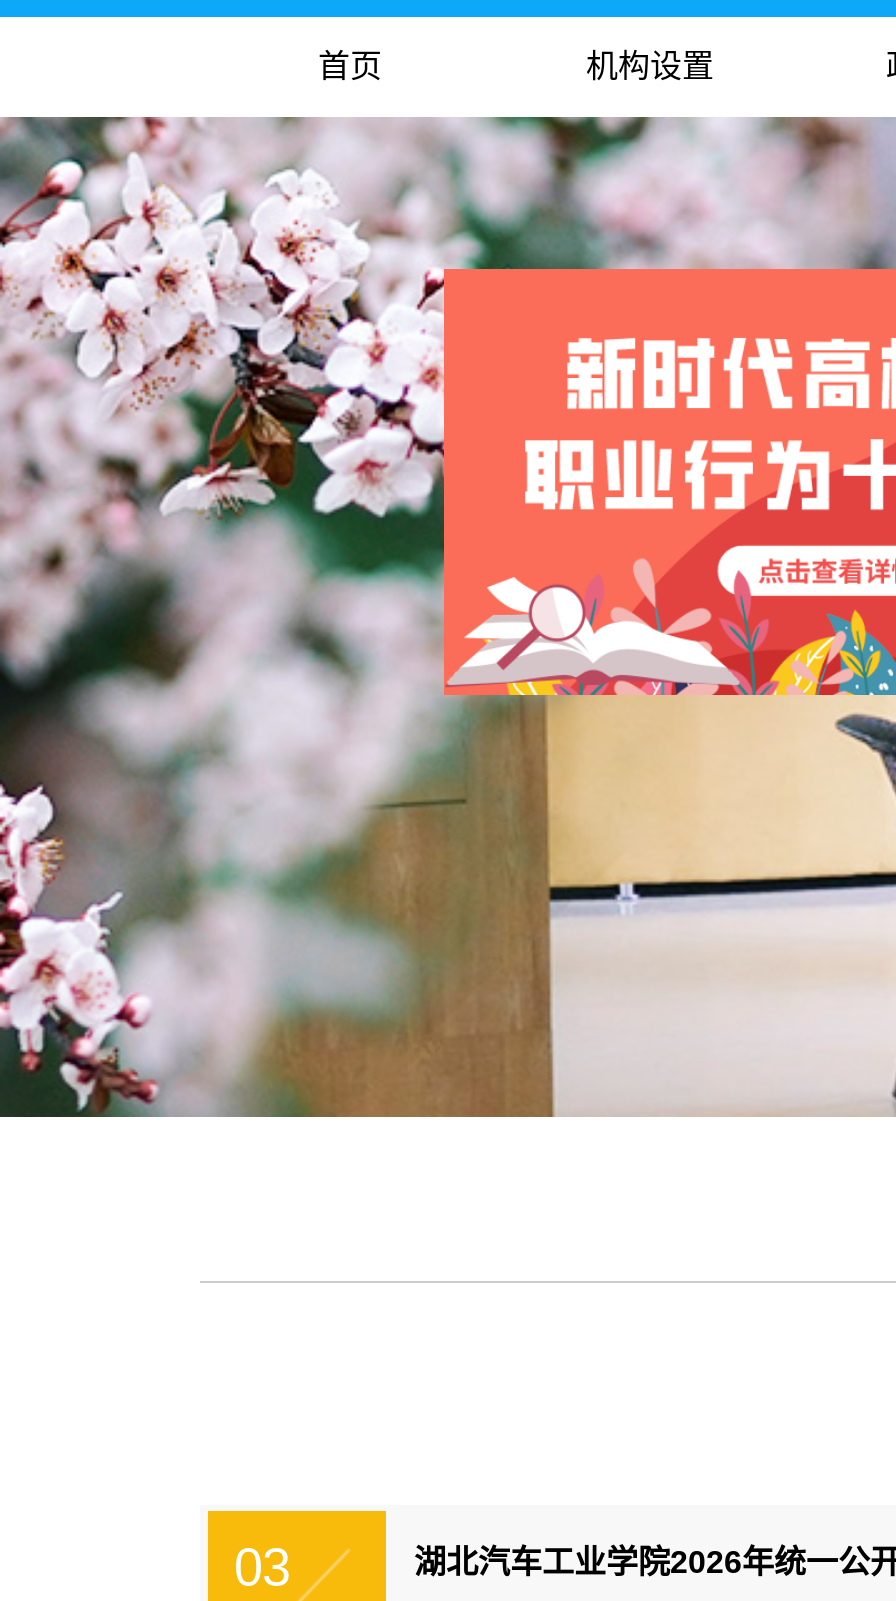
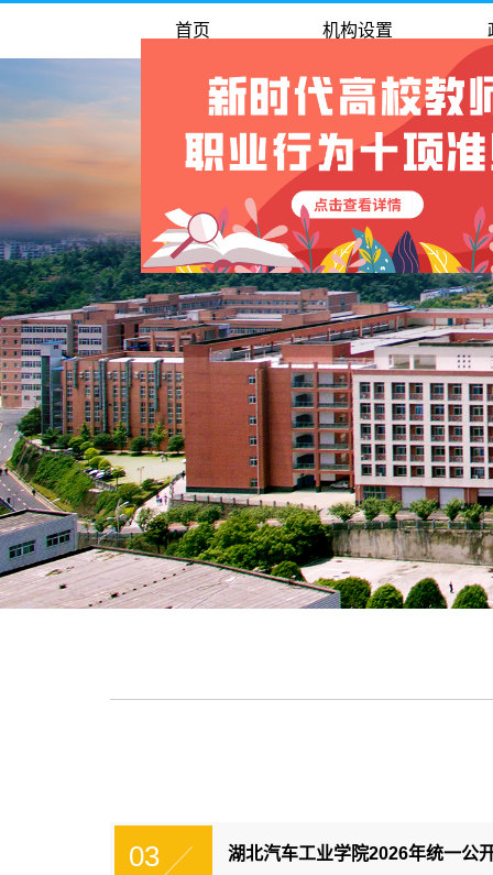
- [image]
+ [image]
